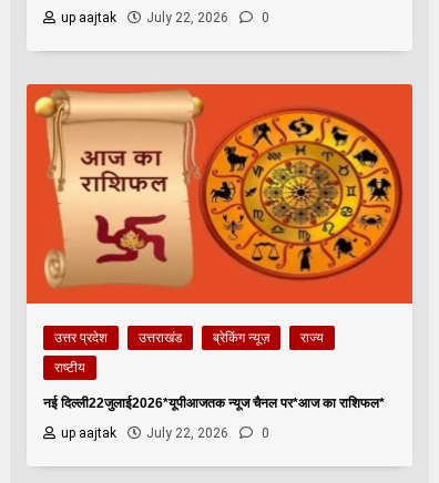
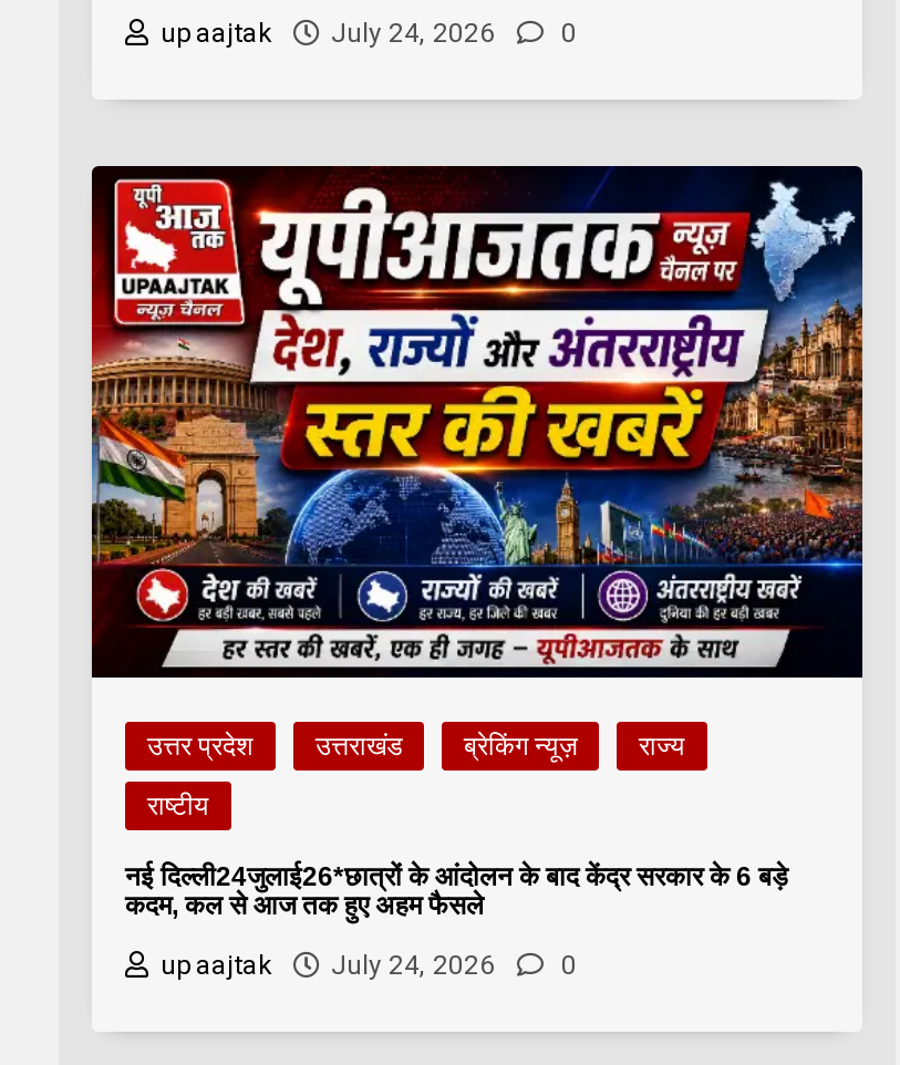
- up aajtak July 22, 2026 0
+ up aajtak July 24, 2026 0

- [image]
+ [image]

- नई दिल्ली22जुलाई2026*यूपीआजतक न्यूज चैनल पर*आज का राशिफल*
+ नई दिल्ली24जुलाई26*छात्रों के आंदोलन के बाद केंद्र सरकार के 6 बड़े
+ कदम, कल से आज तक हुए अहम फैसले

- up aajtak July 22, 2026 0
+ up aajtak July 24, 2026 0
